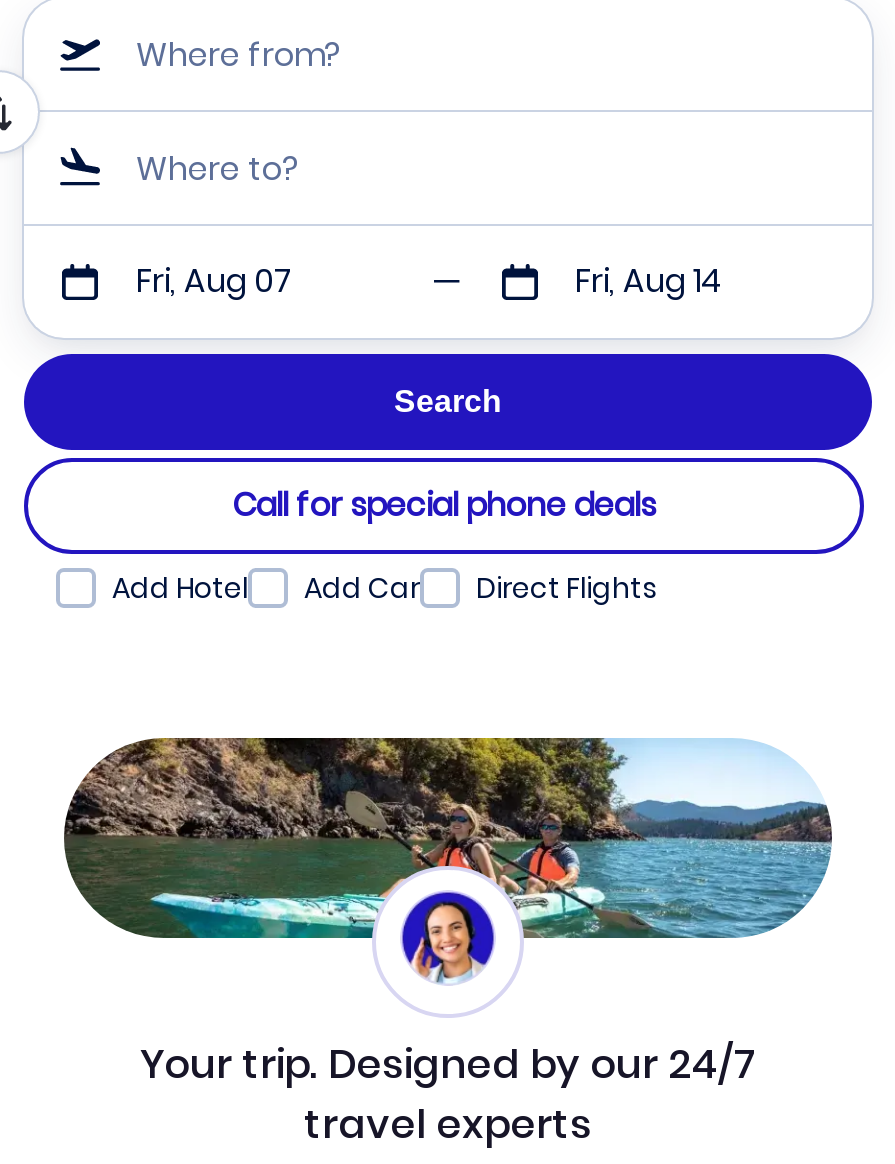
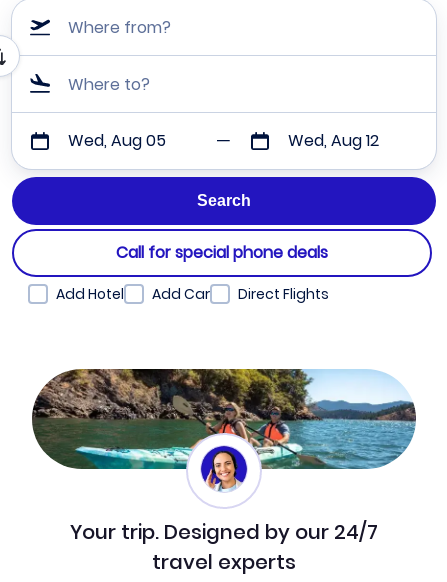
- Fri, Aug 07
+ Wed, Aug 05

- Fri, Aug 14
+ Wed, Aug 12
